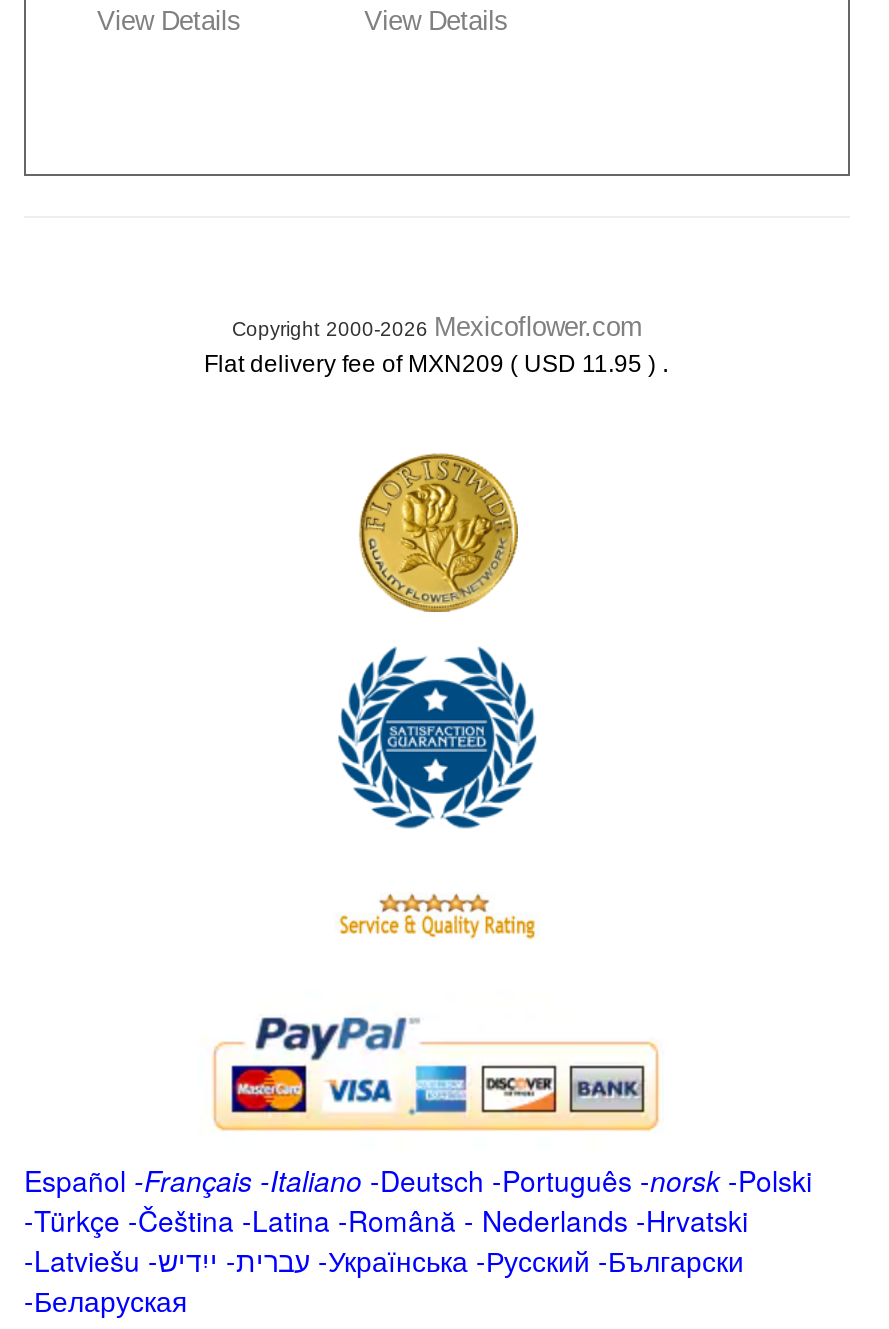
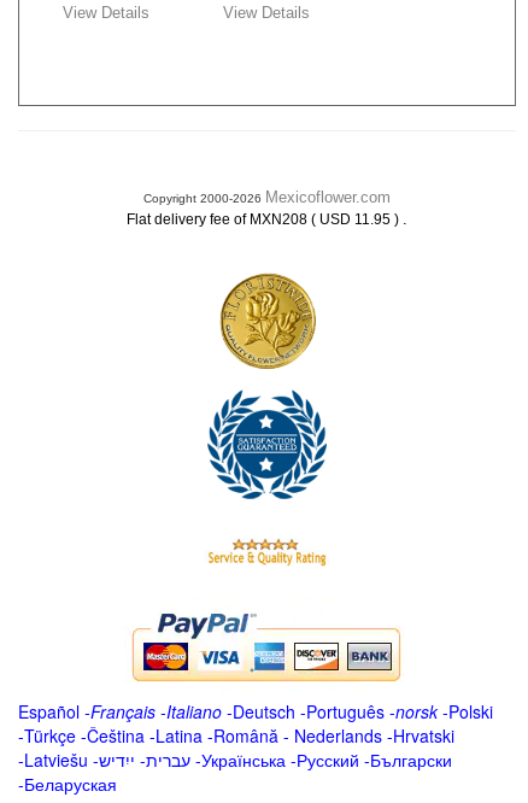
- Flat delivery fee of MXN209 ( USD 11.95 ).
+ Flat delivery fee of MXN208 ( USD 11.95 ).
